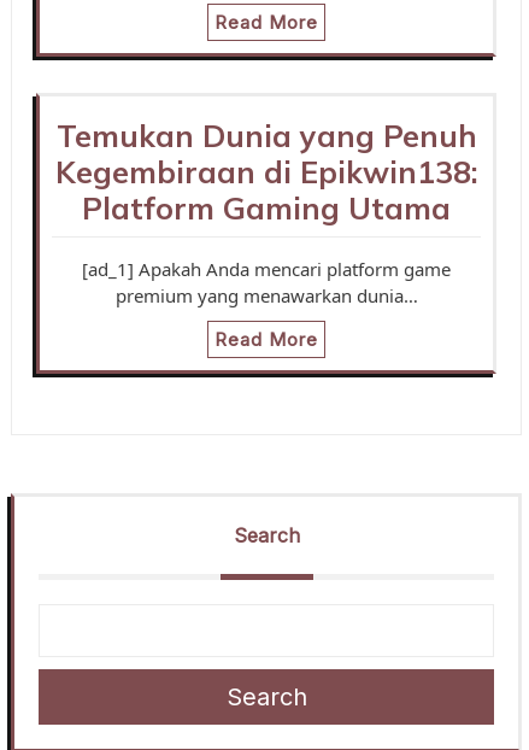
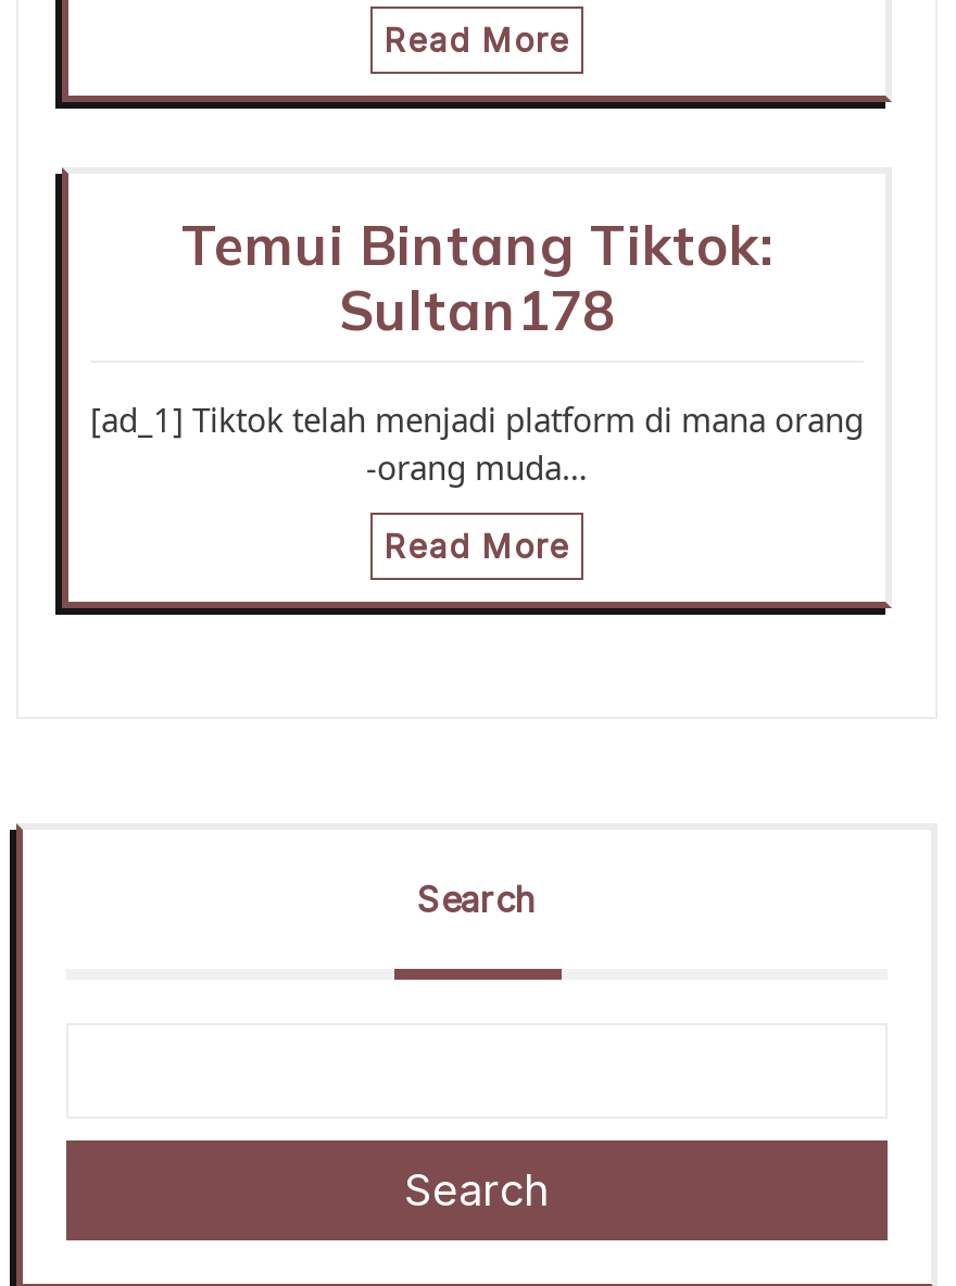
- Temukan Dunia yang Penuh
- Kegembiraan di Epikwin138:
- Platform Gaming Utama
+ Temui Bintang Tiktok:
+ Sultan178

- [ad_1] Apakah Anda mencari platform game
- premium yang menawarkan dunia…
+ [ad_1] Tiktok telah menjadi platform di mana orang
+ -orang muda…
